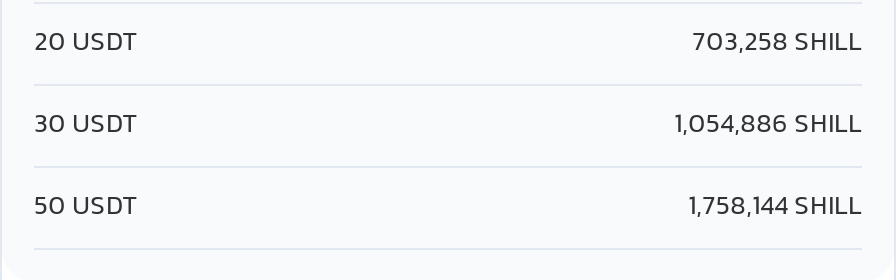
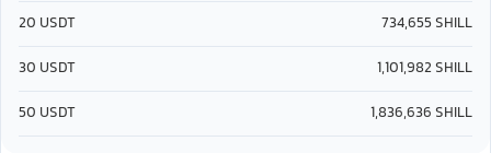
- 703,258 SHILL
+ 734,655 SHILL

- 1,054,886 SHILL
+ 1,101,982 SHILL

- 1,758,144 SHILL
+ 1,836,636 SHILL
